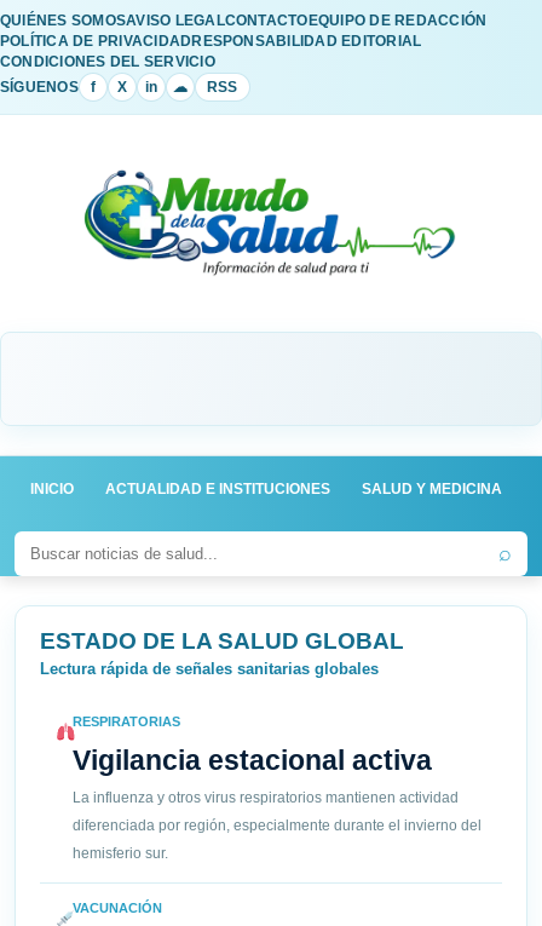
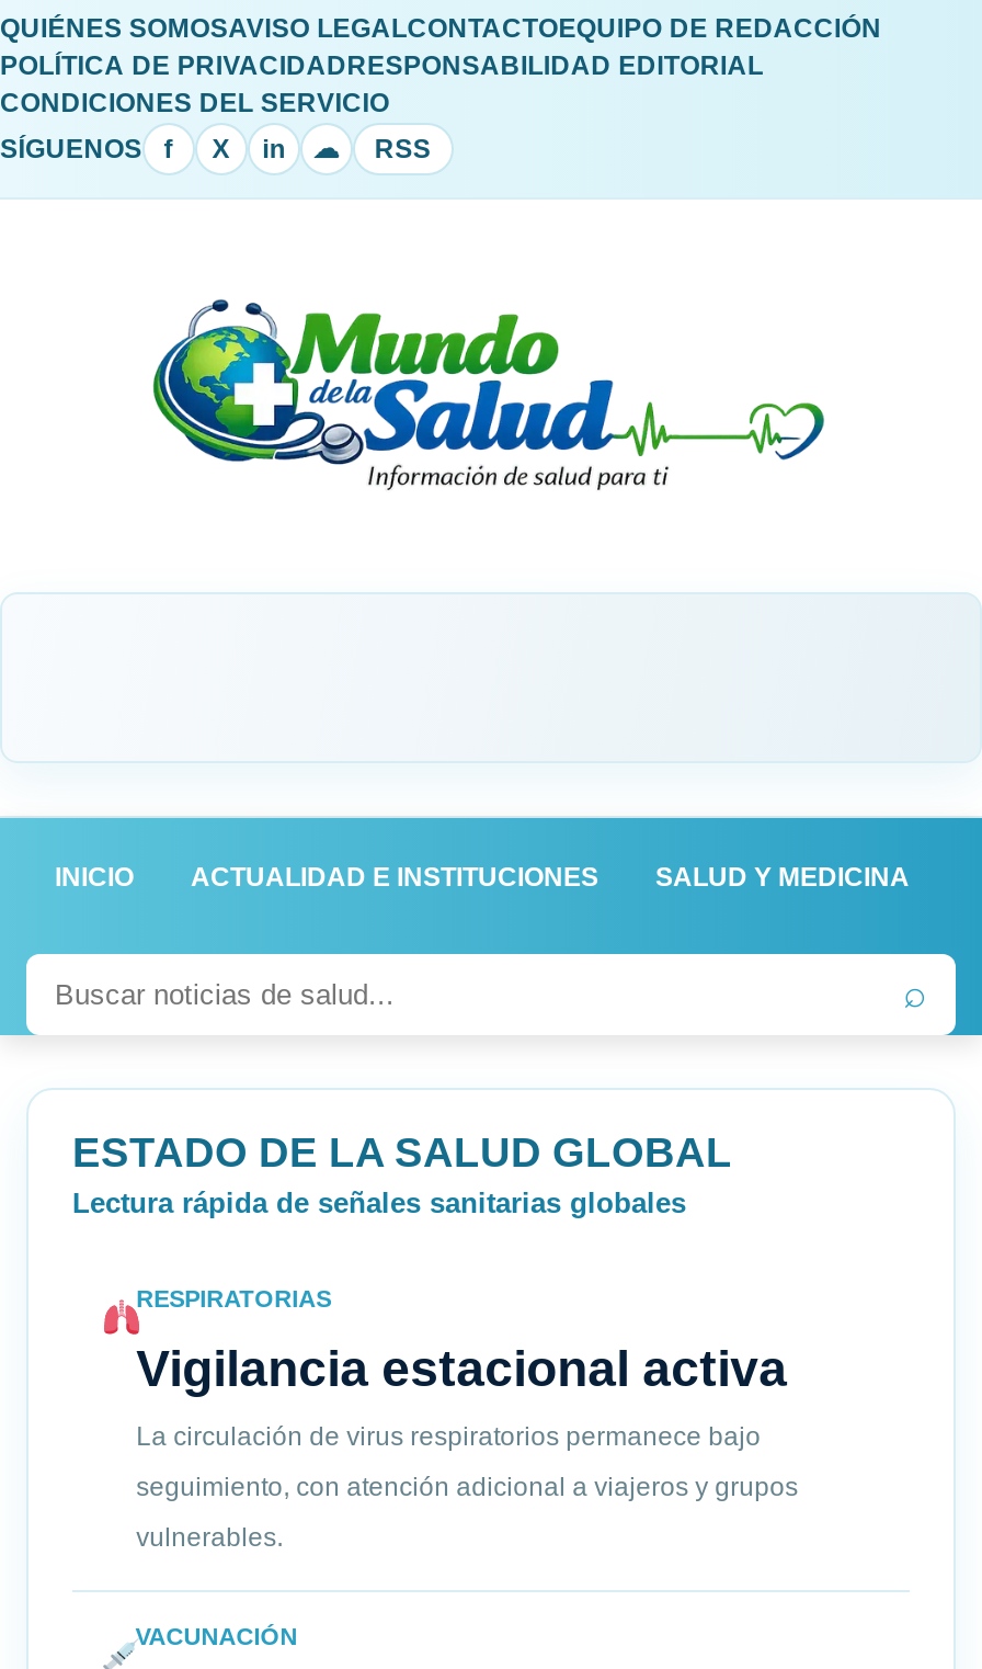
- La influenza y otros virus respiratorios mantienen actividad
+ La circulación de virus respiratorios permanece bajo

- diferenciada por región, especialmente durante el invierno del
+ seguimiento, con atención adicional a viajeros y grupos

- hemisferio sur.
+ vulnerables.
